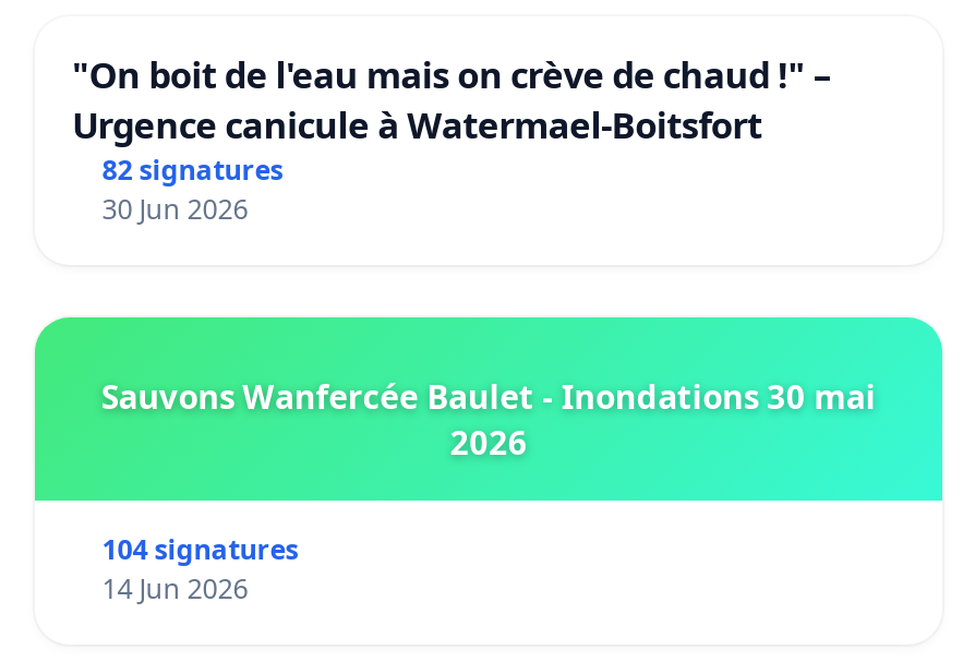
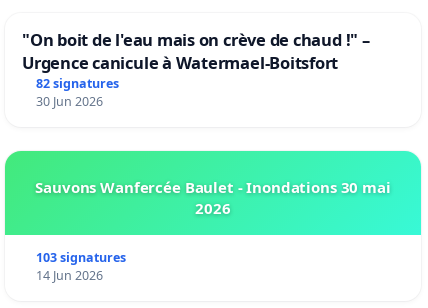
- 104 signatures
+ 103 signatures
